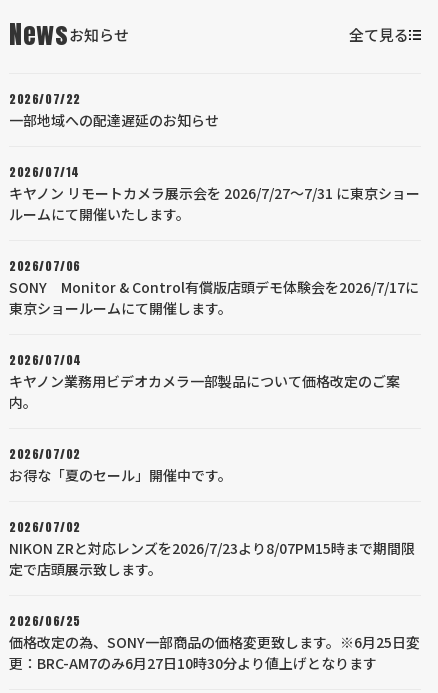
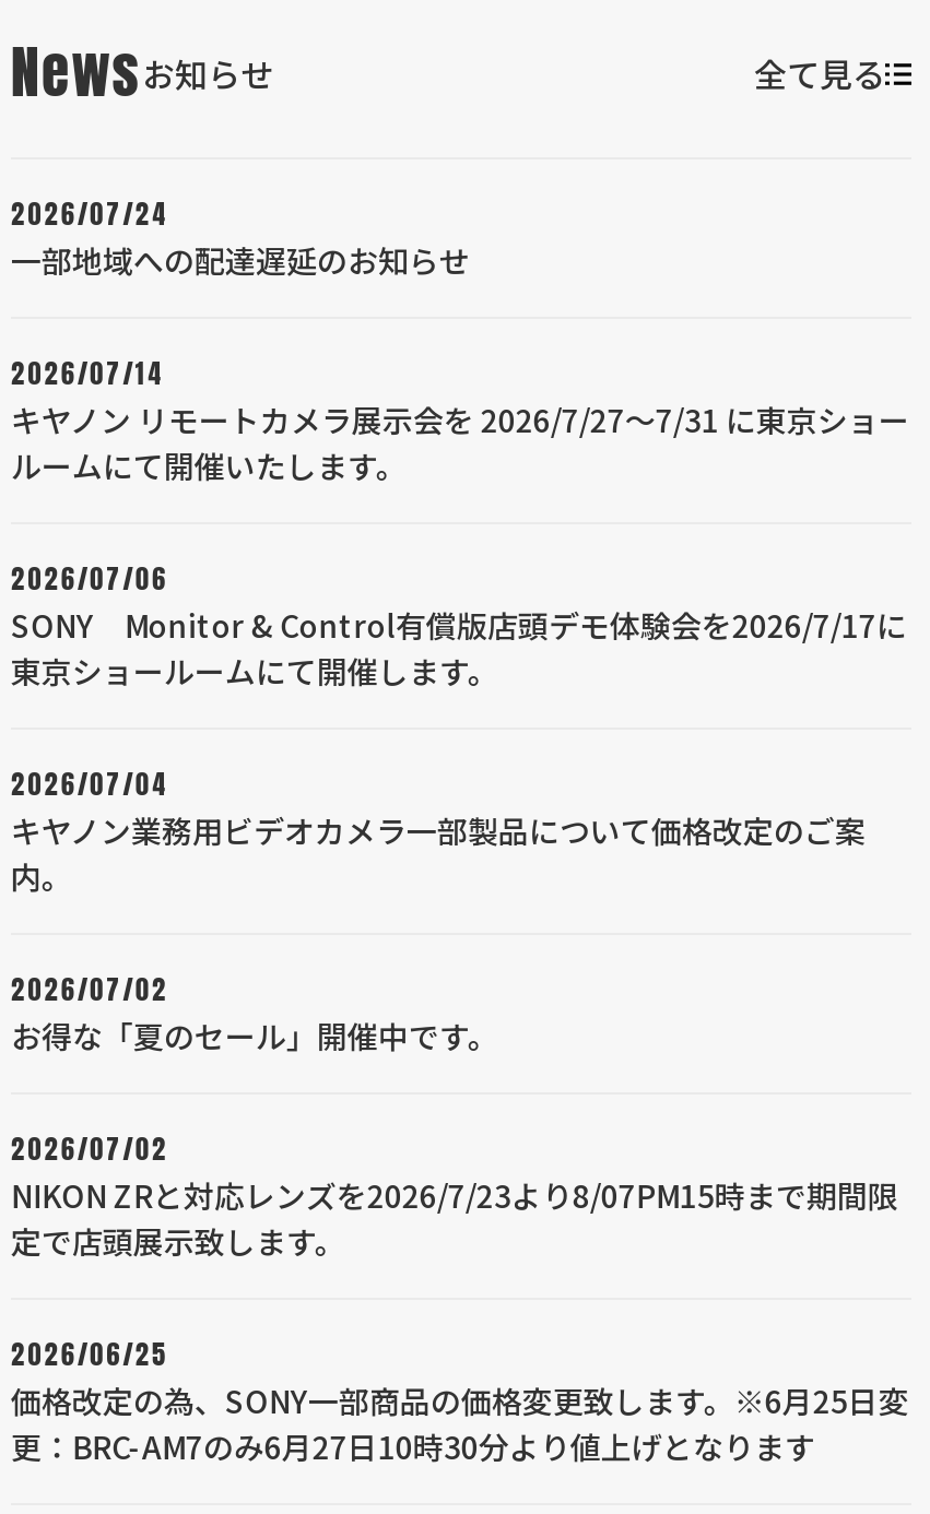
- 2026/07/22
+ 2026/07/24
